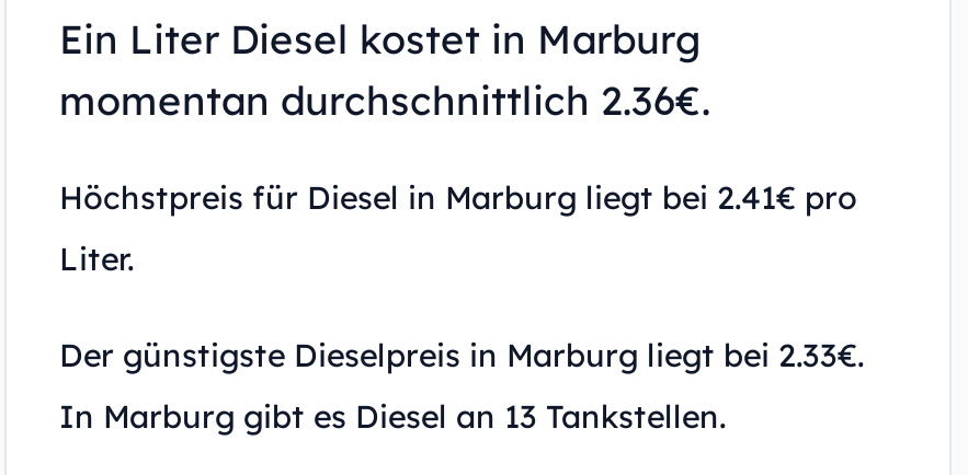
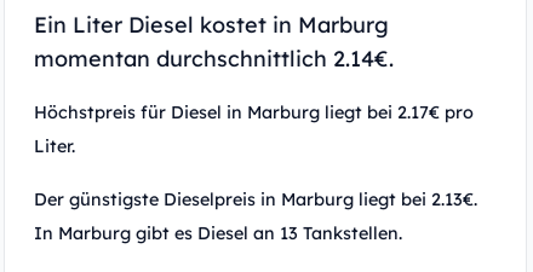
- momentan durchschnittlich 2.36€.
+ momentan durchschnittlich 2.14€.

- Höchstpreis für Diesel in Marburg liegt bei 2.41€ pro
+ Höchstpreis für Diesel in Marburg liegt bei 2.17€ pro

- Der günstigste Dieselpreis in Marburg liegt bei 2.33€.
+ Der günstigste Dieselpreis in Marburg liegt bei 2.13€.
